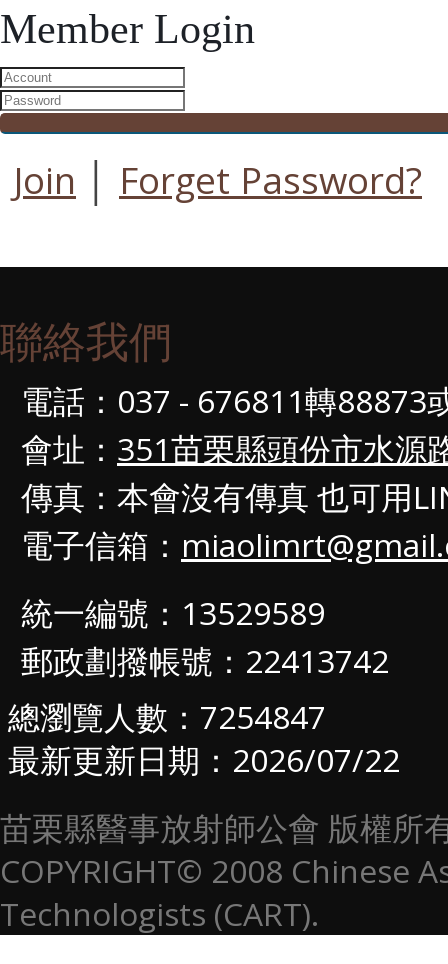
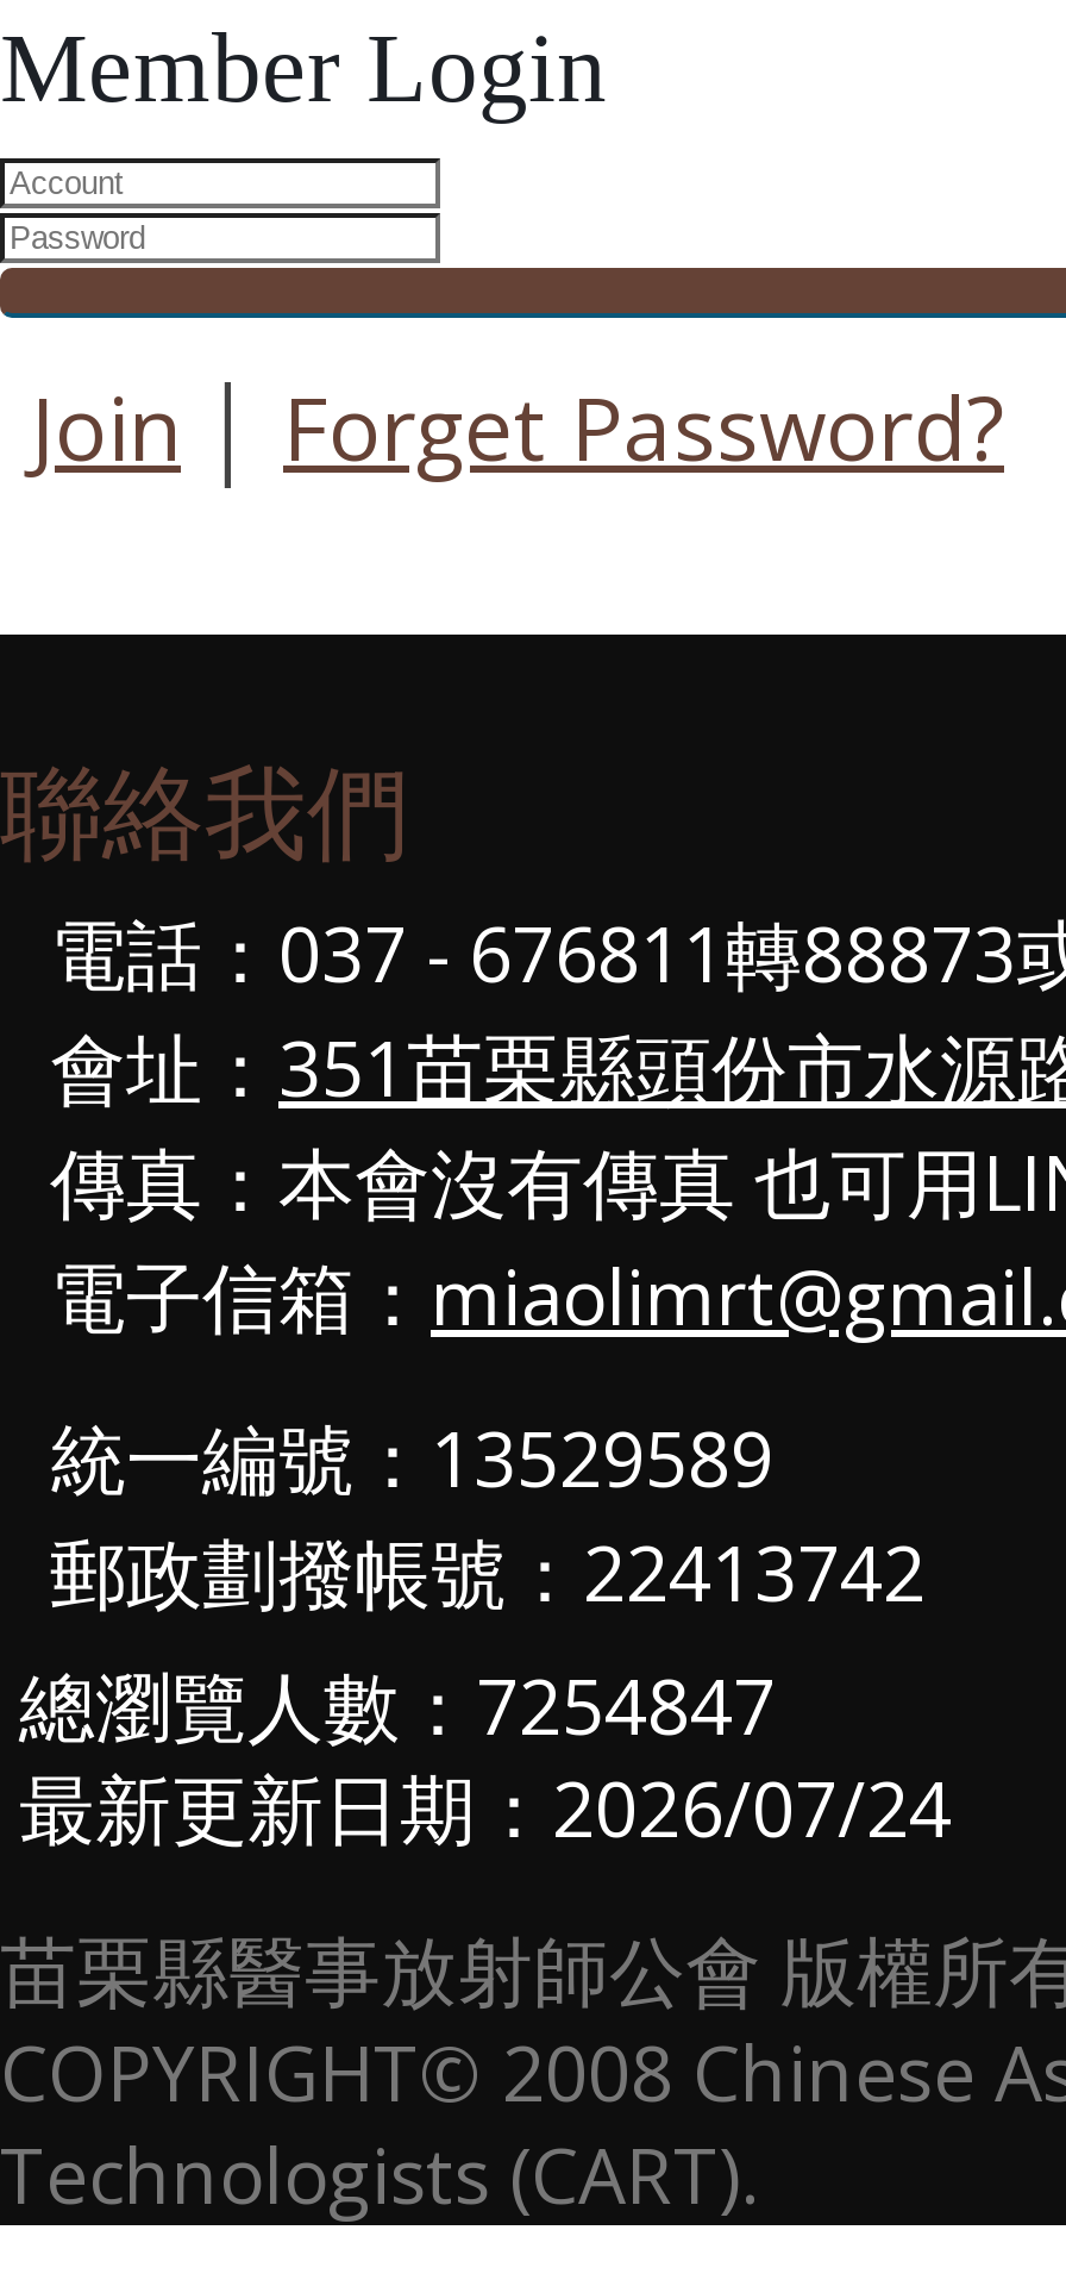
- 最新更新日期：2026/07/22
+ 最新更新日期：2026/07/24
